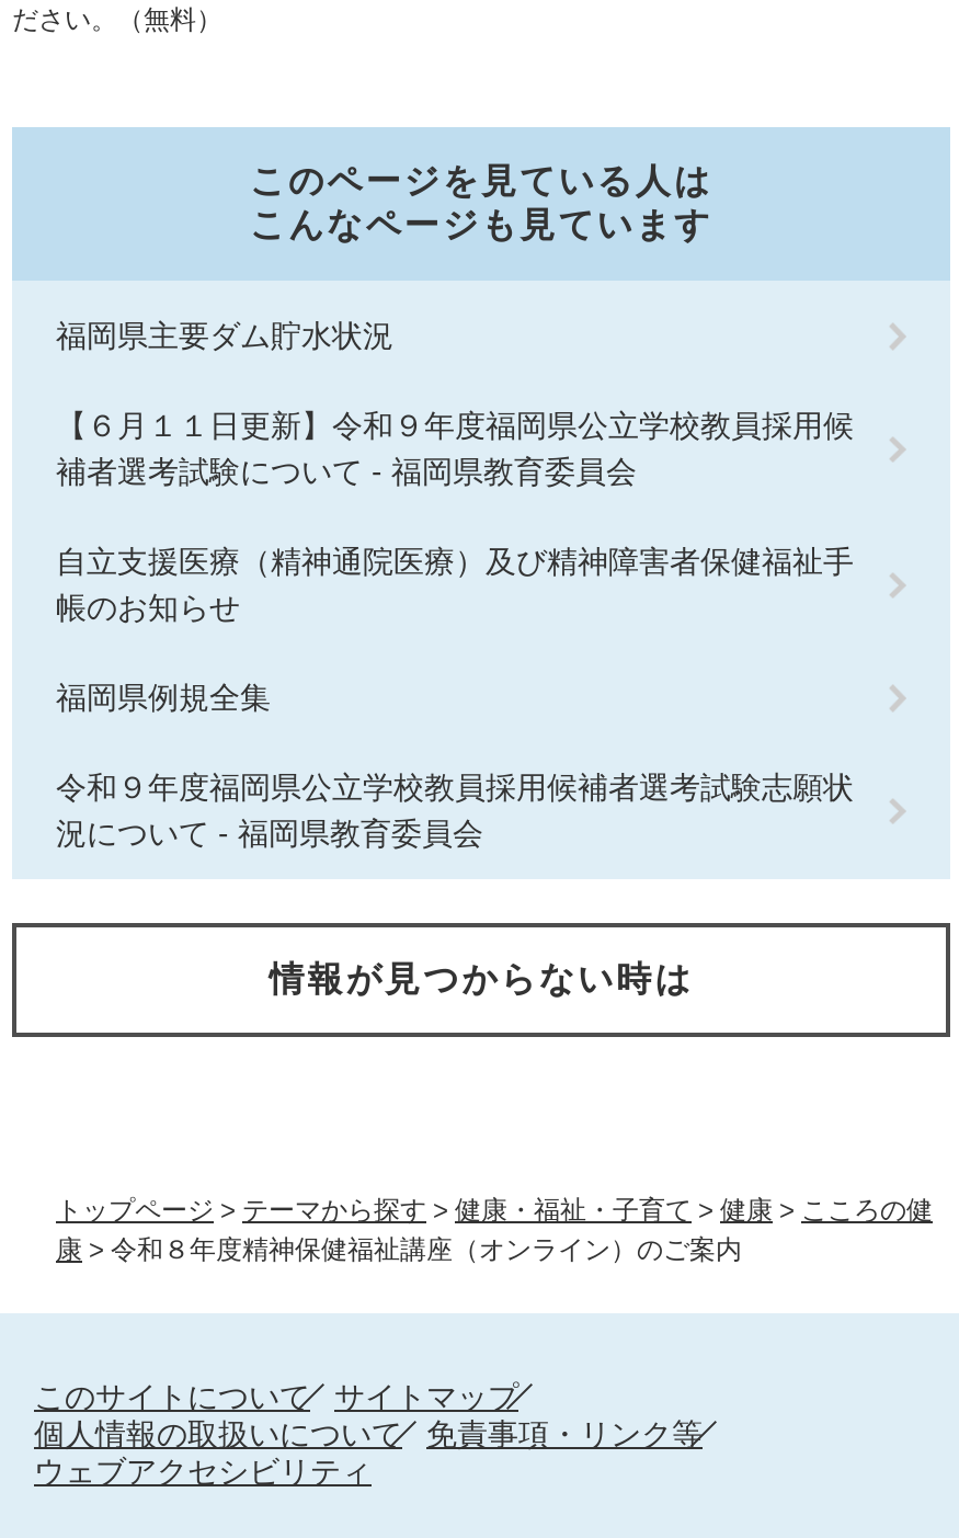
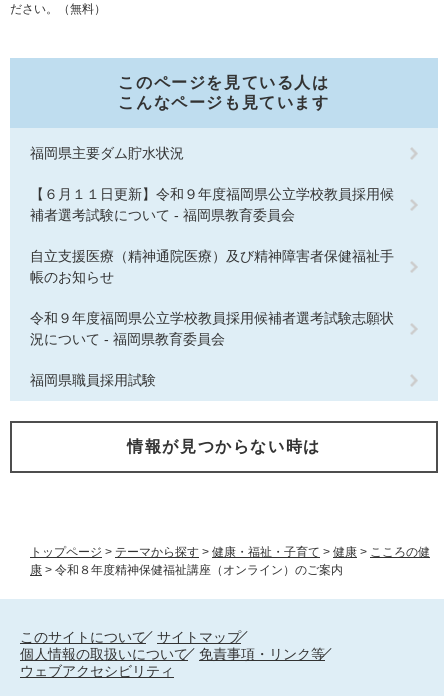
- 福岡県例規全集

moved up: 令和９年度福岡県公立学校教員採用候補者選考試験志願状 | 況について - 福岡県教育委員会

+ 福岡県職員採用試験
